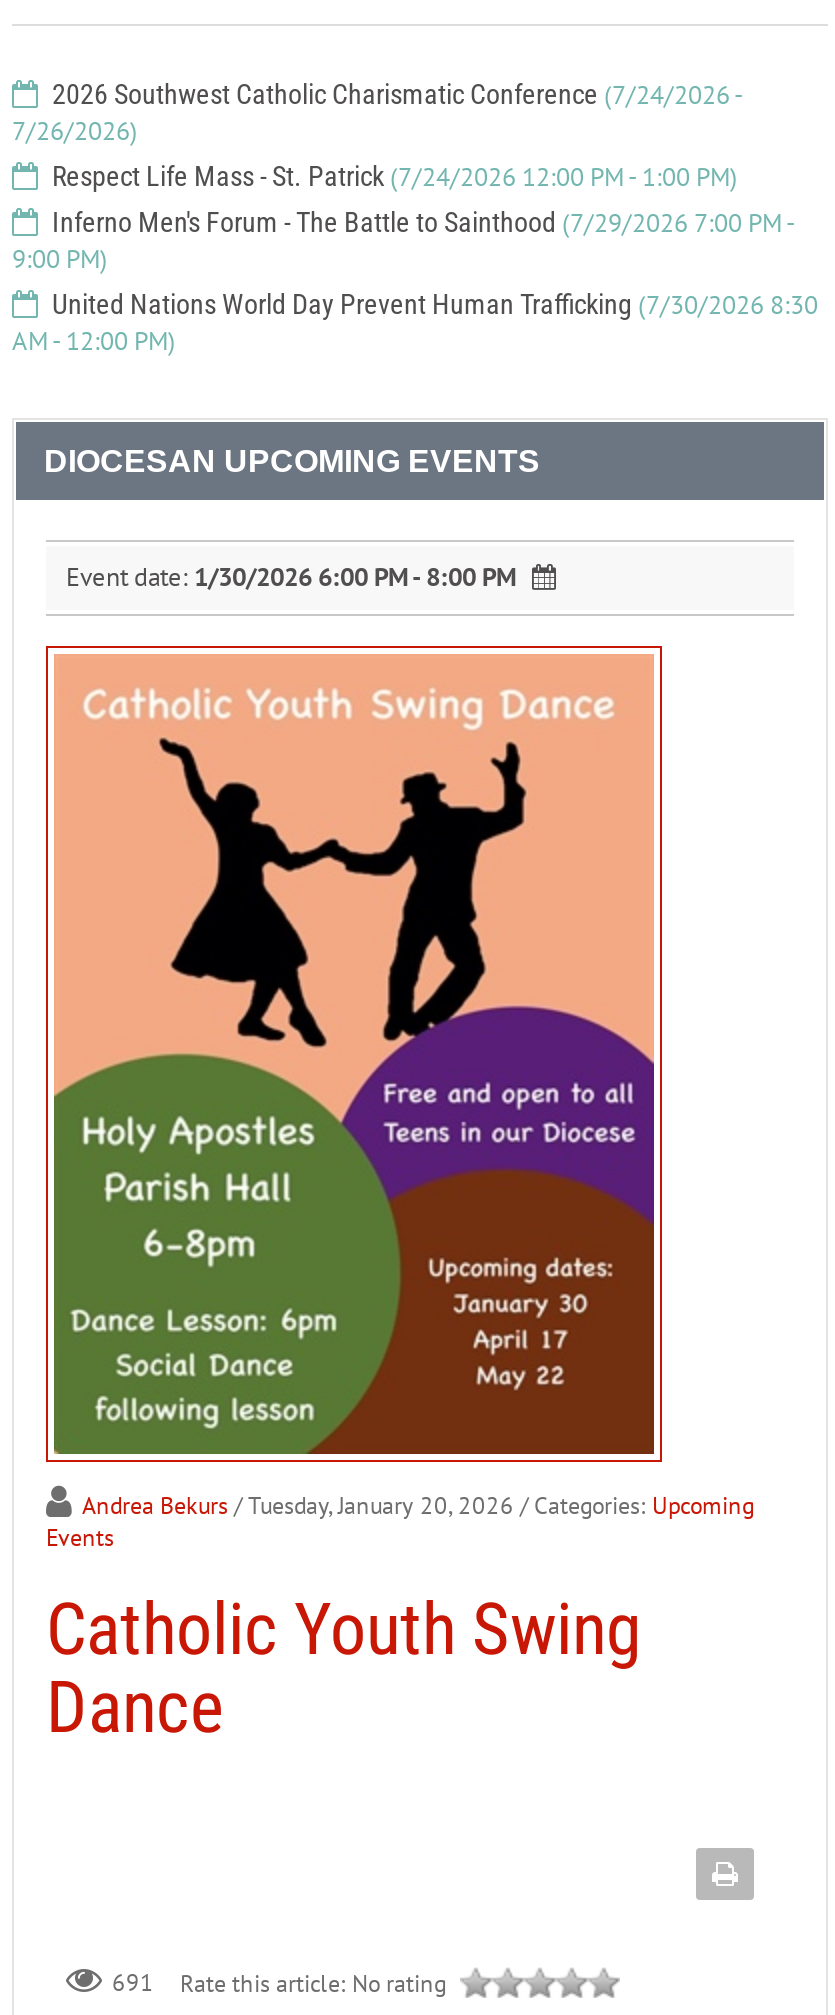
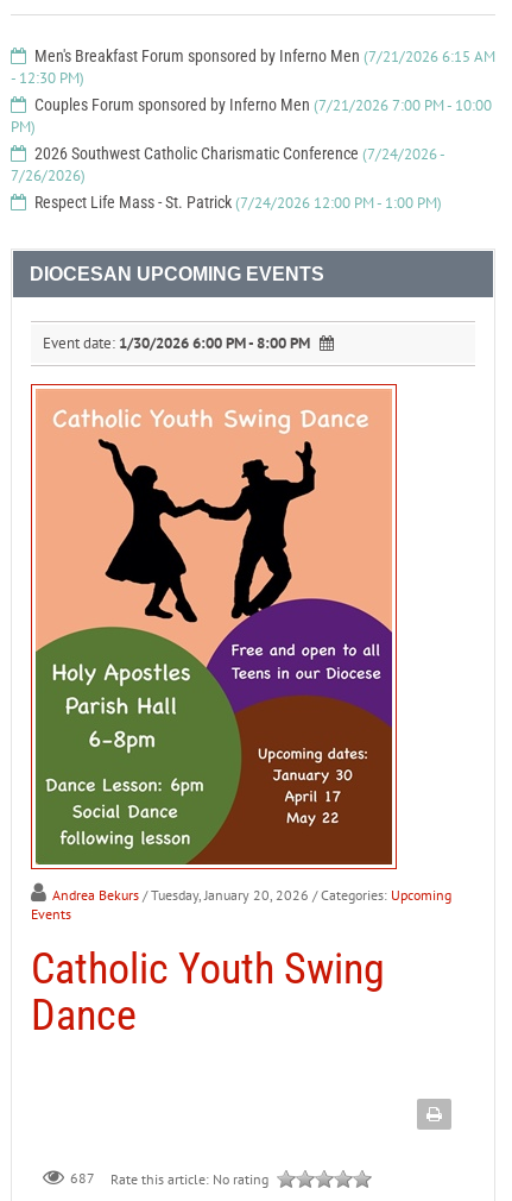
+ Men's Breakfast Forum sponsored by Inferno Men (7/21/2026 6:15 AM
+ - 12:30 PM)
+ Couples Forum sponsored by Inferno Men (7/21/2026 7:00 PM - 10:00
+ PM)

moved down: 2026 Southwest Catholic Charismatic Conference (7/24/2026 - | 7/26/2026) | Respect Life Mass - St. Patrick (7/24/2026 12:00 PM - 1:00 PM)

- Inferno Men's Forum - The Battle to Sainthood (7/29/2026 7:00 PM -
- 9:00 PM)
- United Nations World Day Prevent Human Trafficking (7/30/2026 8:30
- AM - 12:00 PM)

- 691 Rate this article: No rating
+ 687 Rate this article: No rating
